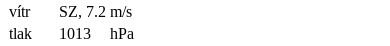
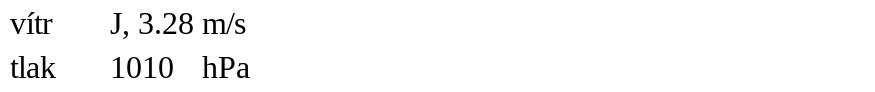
- vítr SZ, 7.2 m/s
+ vítr J, 3.28 m/s

- tlak 1013 hPa
+ tlak 1010 hPa
